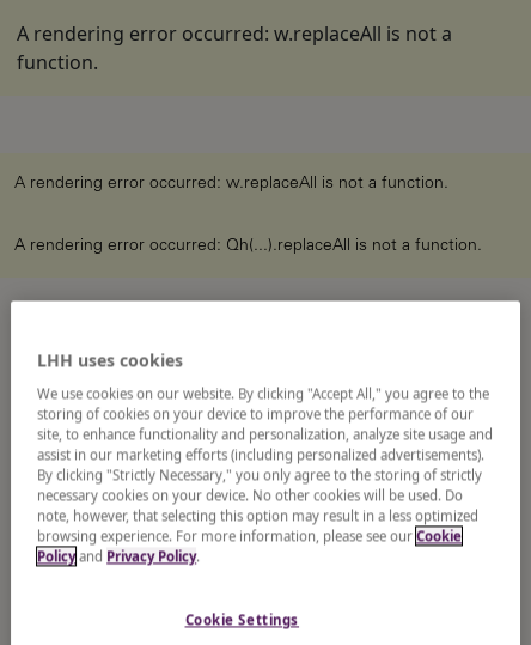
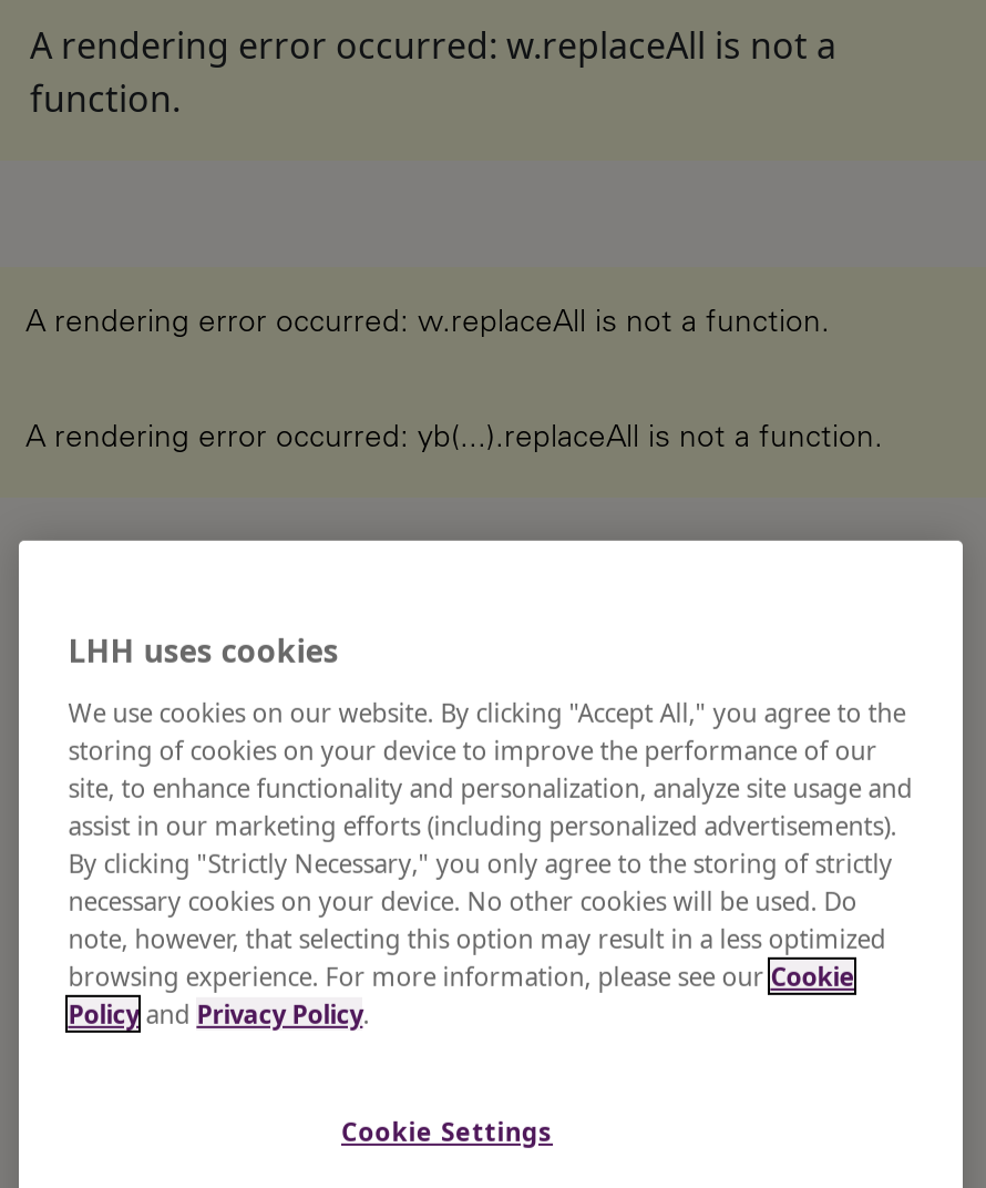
- A rendering error occurred: Qh(...).replaceAll is not a function.
+ A rendering error occurred: yb(...).replaceAll is not a function.
